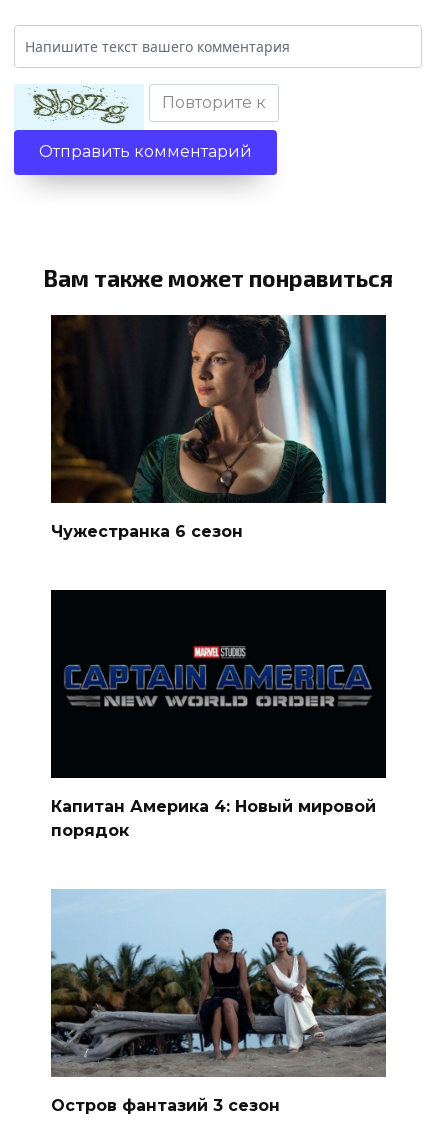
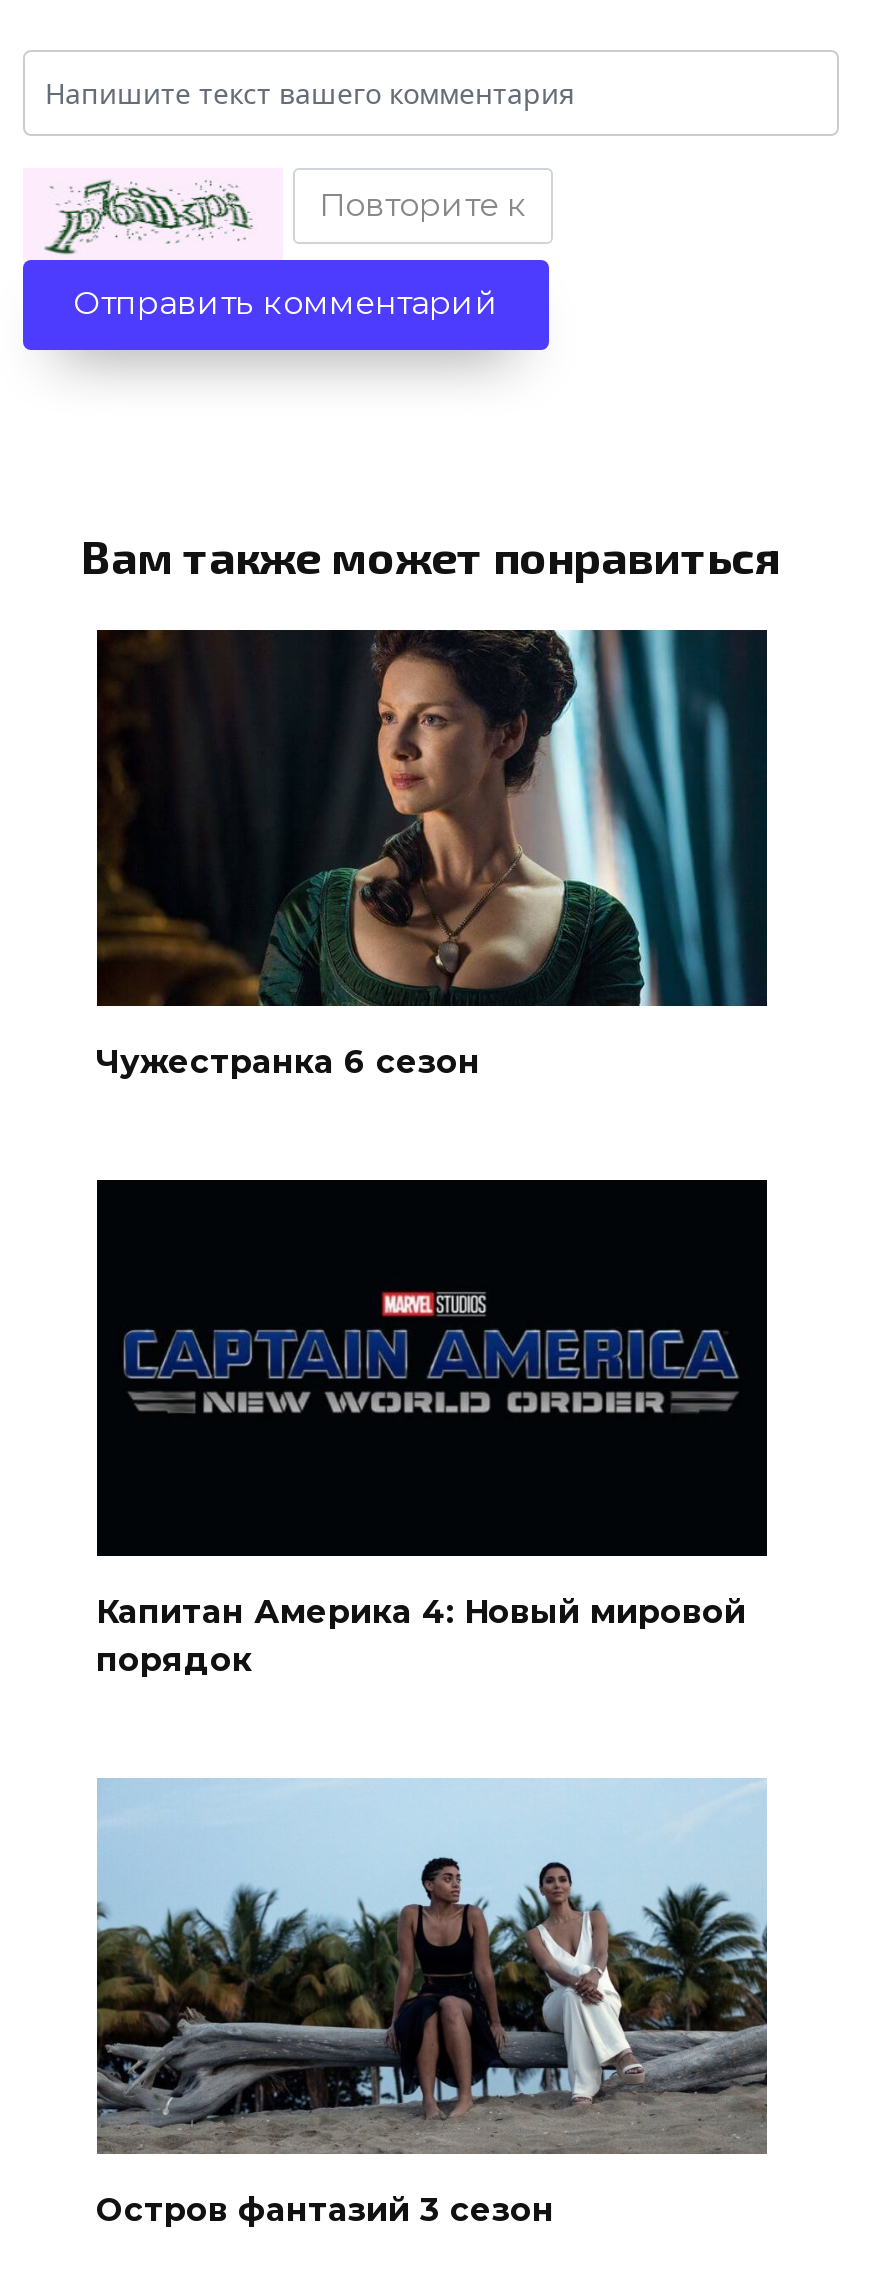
- [image]
+ [image]
